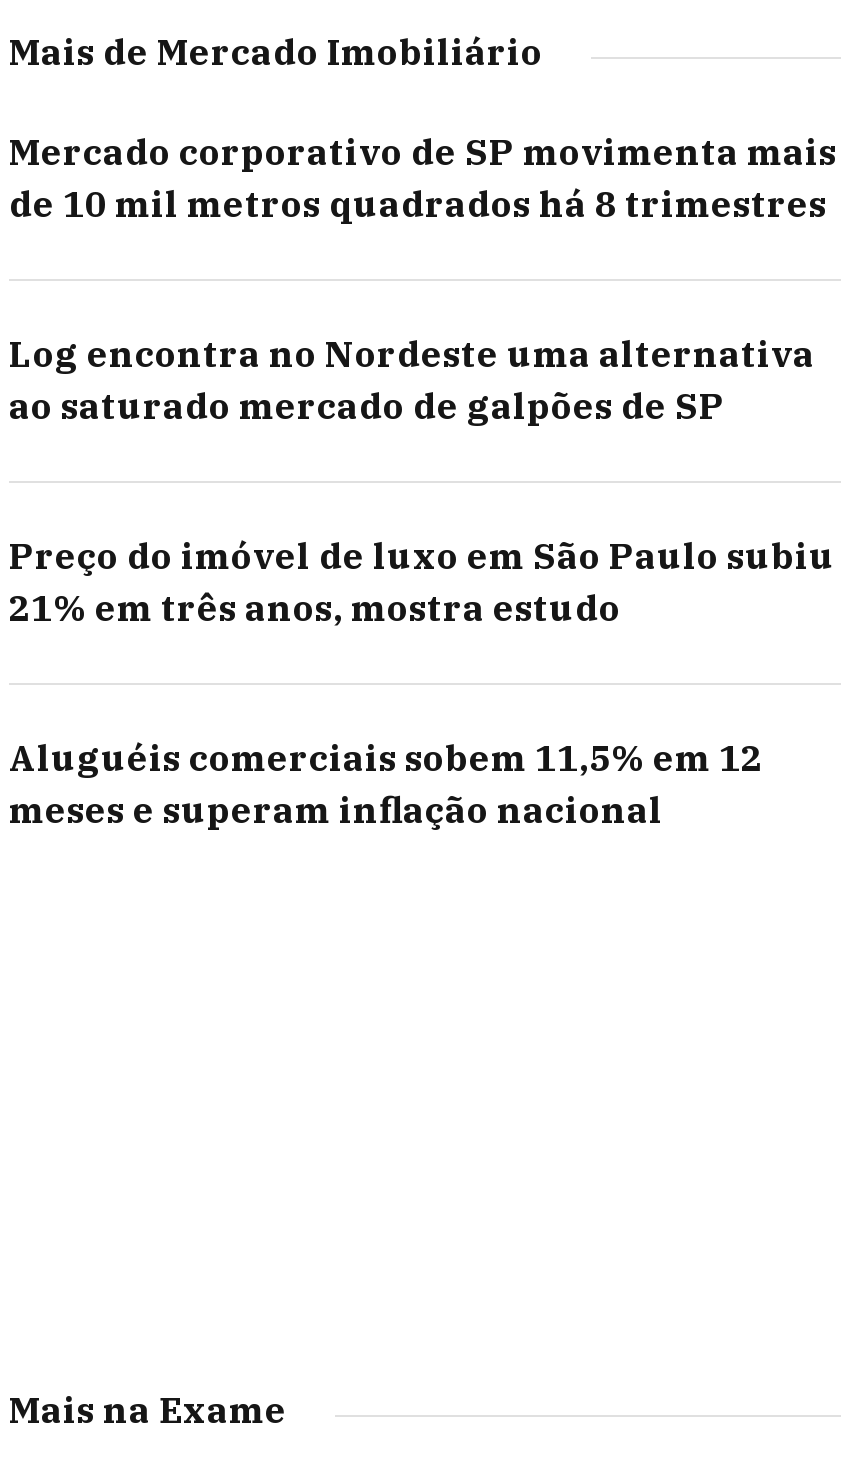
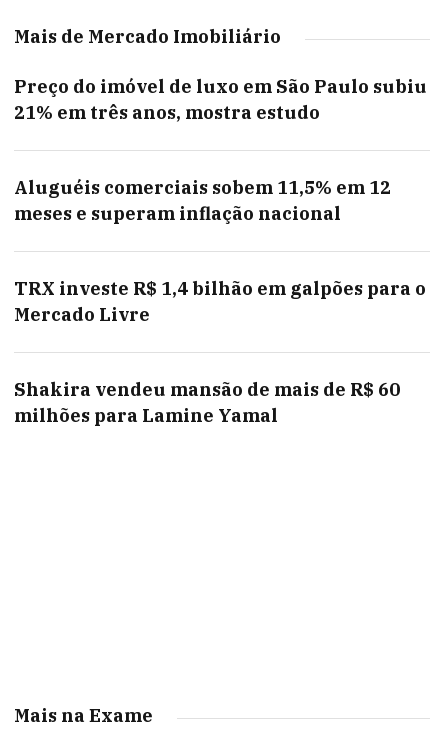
- Mercado corporativo de SP movimenta mais
- de 10 mil metros quadrados há 8 trimestres
- Log encontra no Nordeste uma alternativa
- ao saturado mercado de galpões de SP

moved up: Preço do imóvel de luxo em São Paulo subiu | 21% em três anos, mostra estudo | Aluguéis comerciais sobem 11,5% em 12 | meses e superam inflação nacional

+ TRX investe R$ 1,4 bilhão em galpões para o
+ Mercado Livre
+ Shakira vendeu mansão de mais de R$ 60
+ milhões para Lamine Yamal
